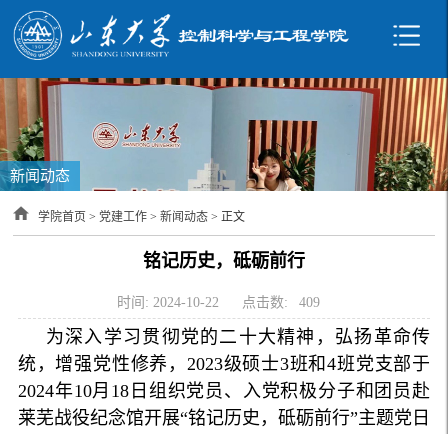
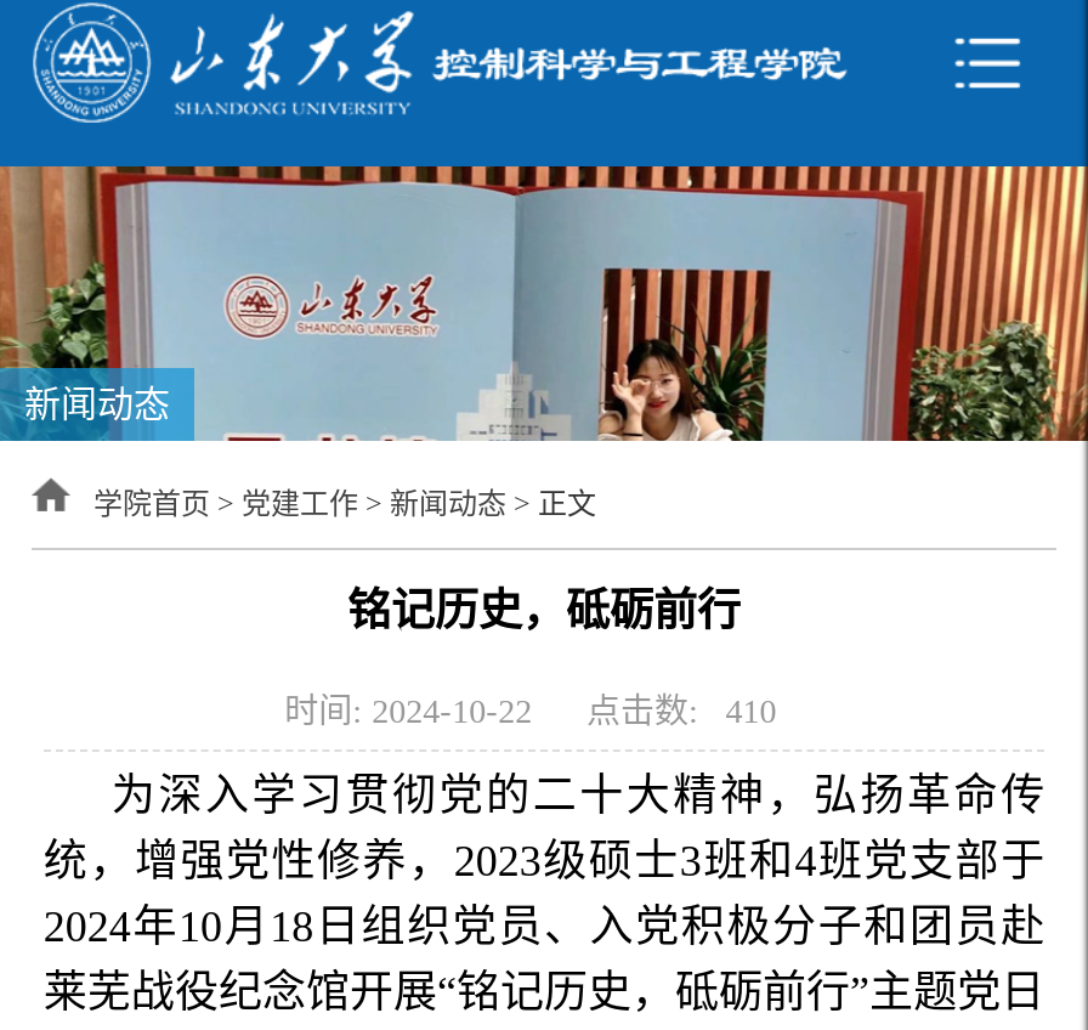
- 时间: 2024-10-22 点击数: 409
+ 时间: 2024-10-22 点击数: 410
